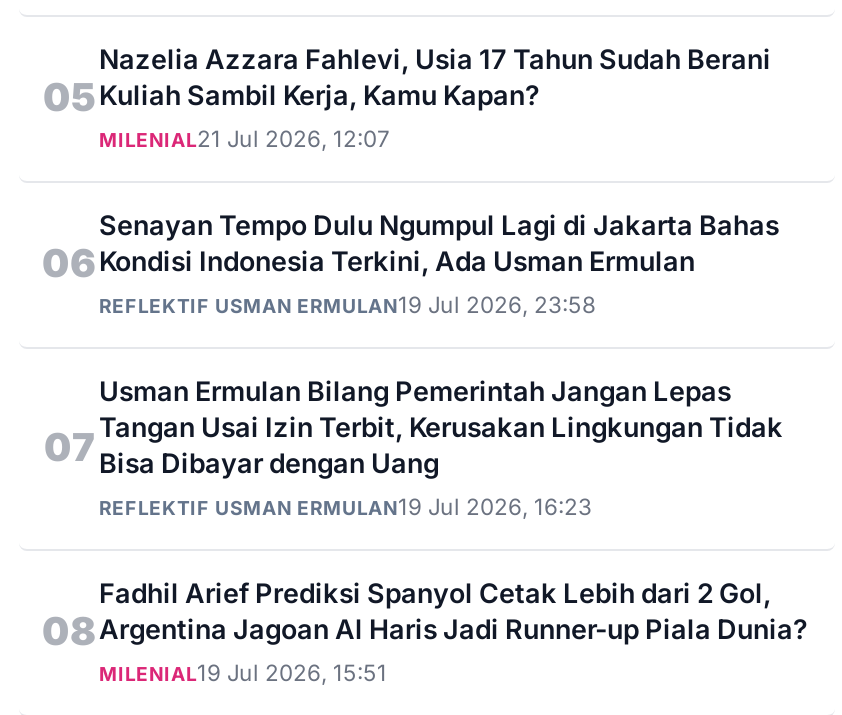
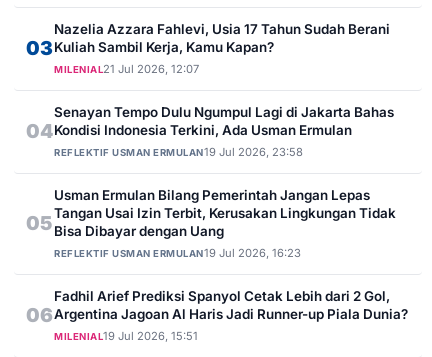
- 05 Kuliah Sambil Kerja, Kamu Kapan?
+ 03 Kuliah Sambil Kerja, Kamu Kapan?

- 06 Kondisi Indonesia Terkini, Ada Usman Ermulan
+ 04 Kondisi Indonesia Terkini, Ada Usman Ermulan

- 07 Tangan Usai Izin Terbit, Kerusakan Lingkungan Tidak Bisa Dibayar dengan Uang
+ 05 Tangan Usai Izin Terbit, Kerusakan Lingkungan Tidak Bisa Dibayar dengan Uang

- 08 Argentina Jagoan Al Haris Jadi Runner-up Piala Dunia?
+ 06 Argentina Jagoan Al Haris Jadi Runner-up Piala Dunia?
